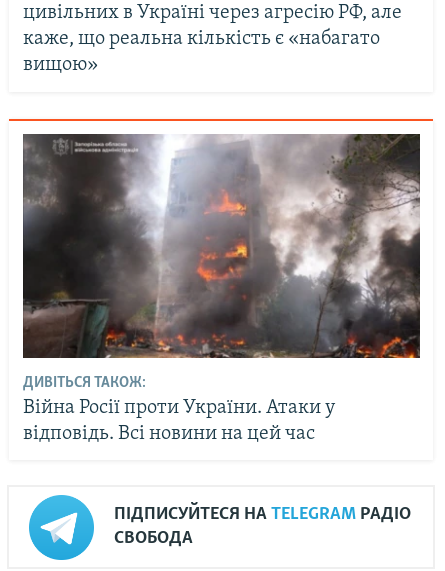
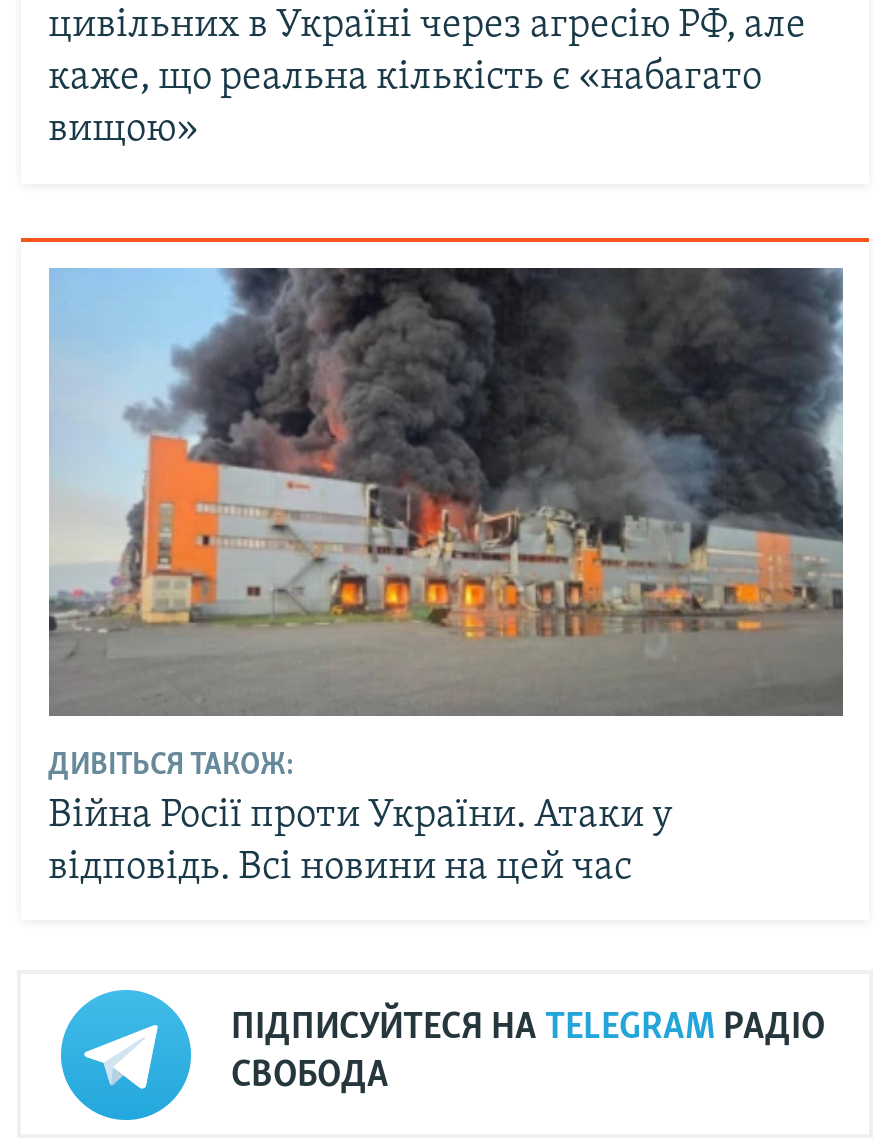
- [image]
+ [image]
